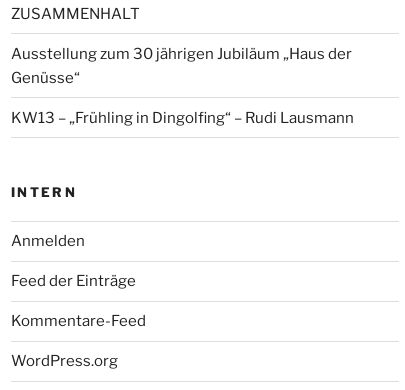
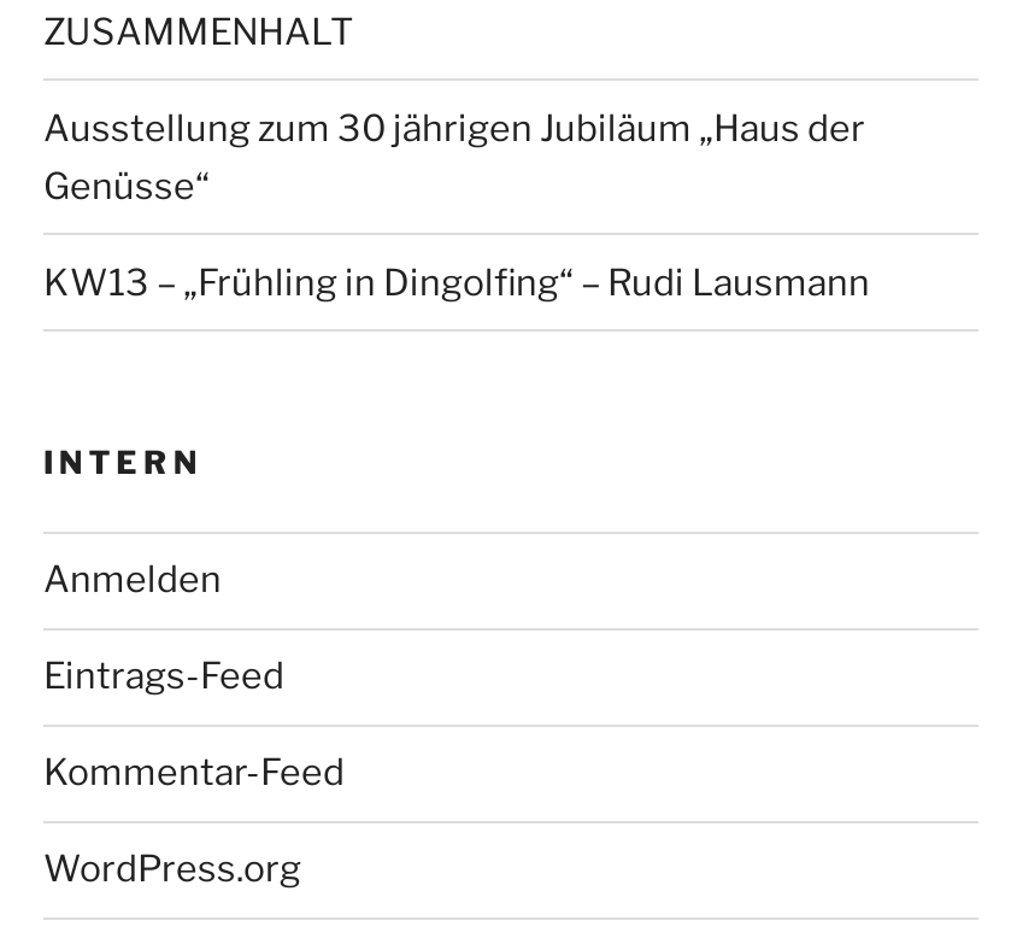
- Feed der Einträge
+ Eintrags-Feed

- Kommentare-Feed
+ Kommentar-Feed
